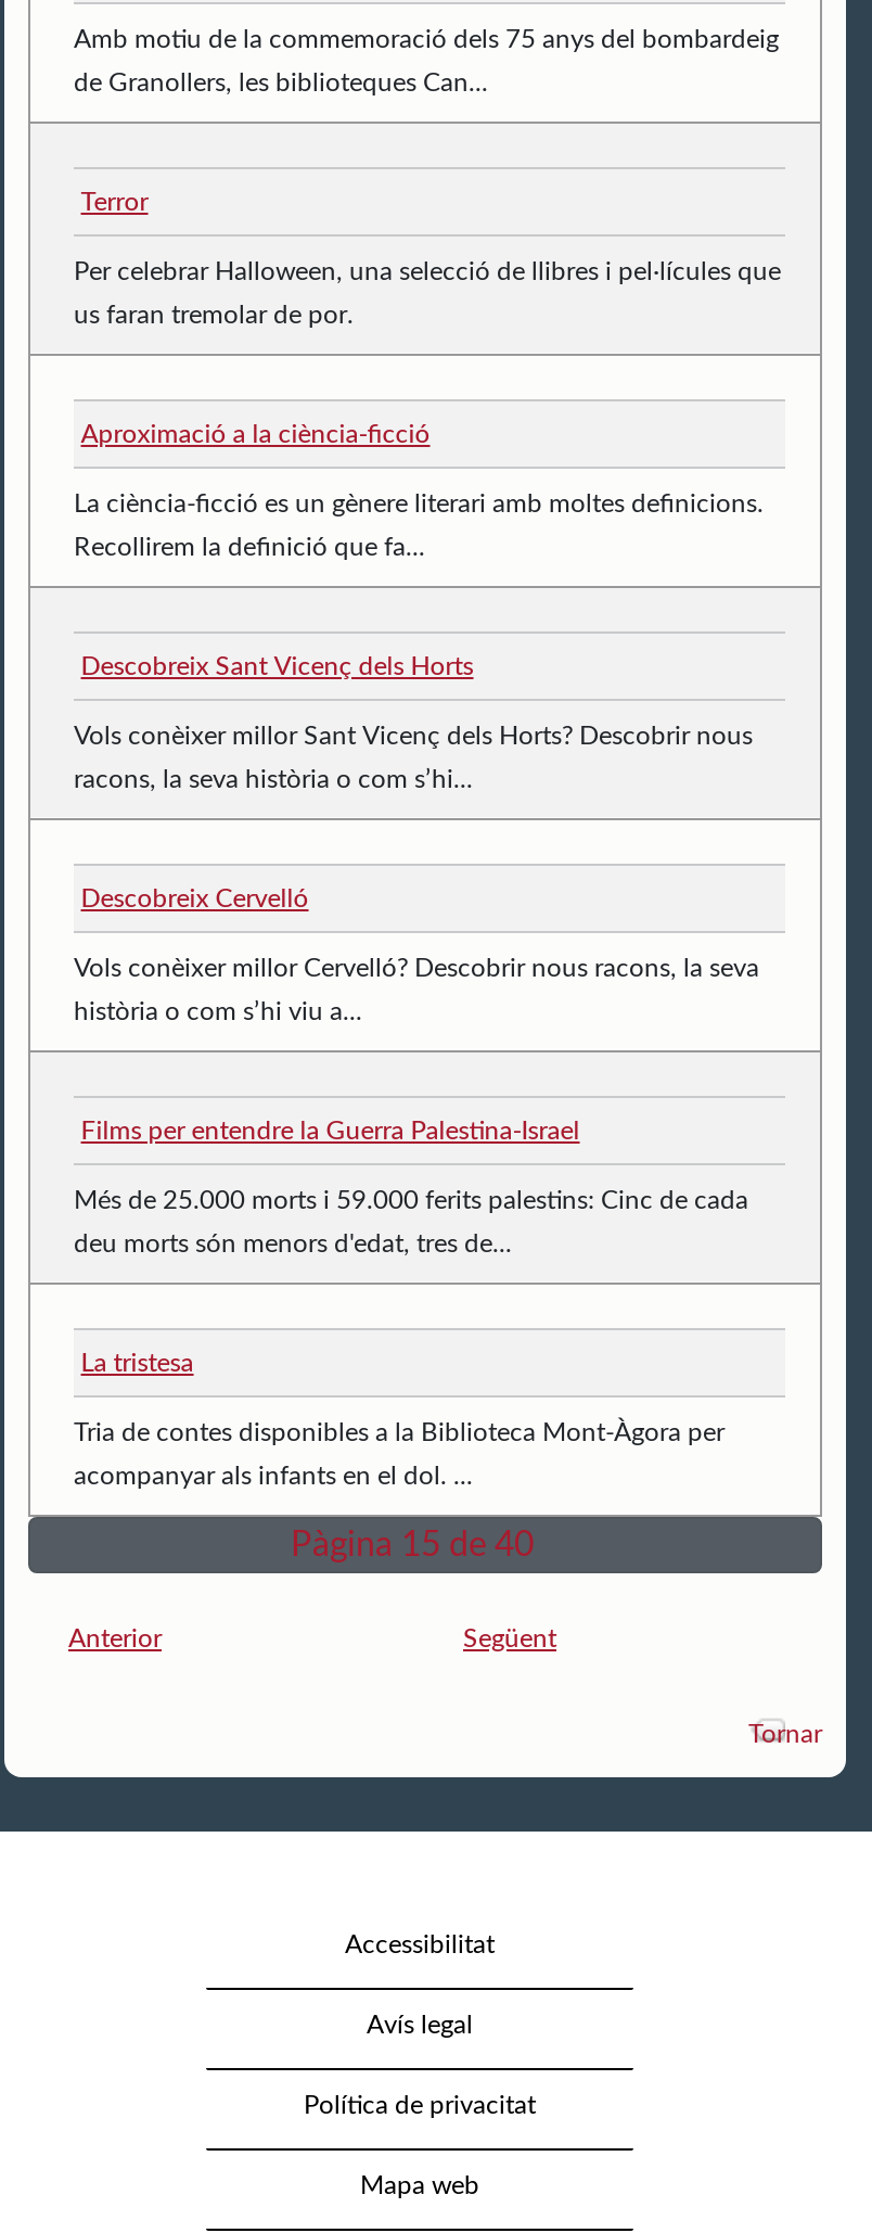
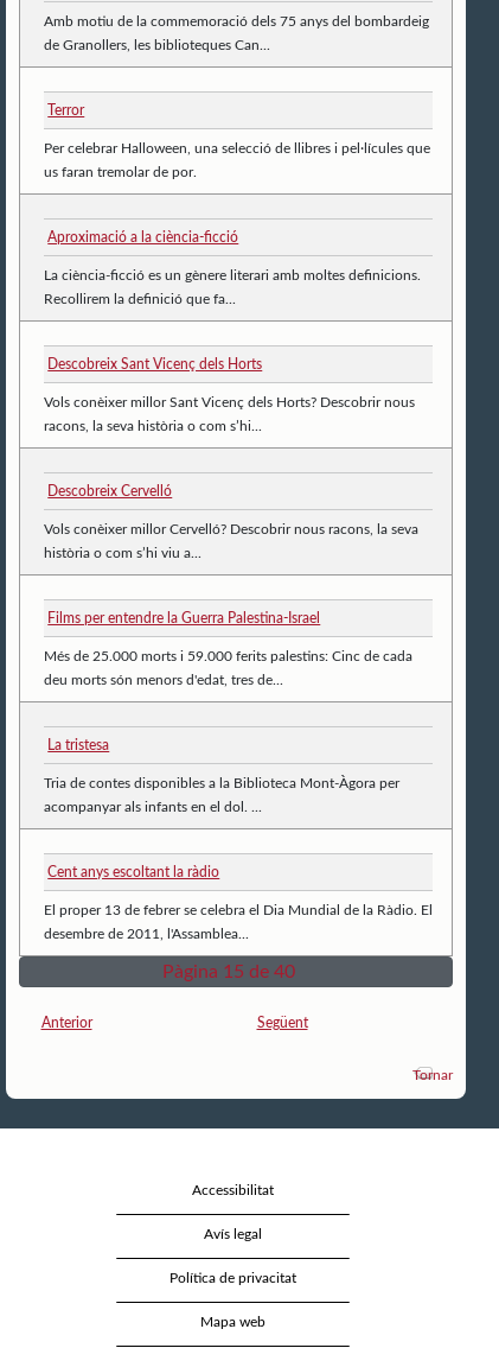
+ Cent anys escoltant la ràdio
+ El proper 13 de febrer se celebra el Dia Mundial de la Ràdio. El
+ desembre de 2011, l'Assamblea...
